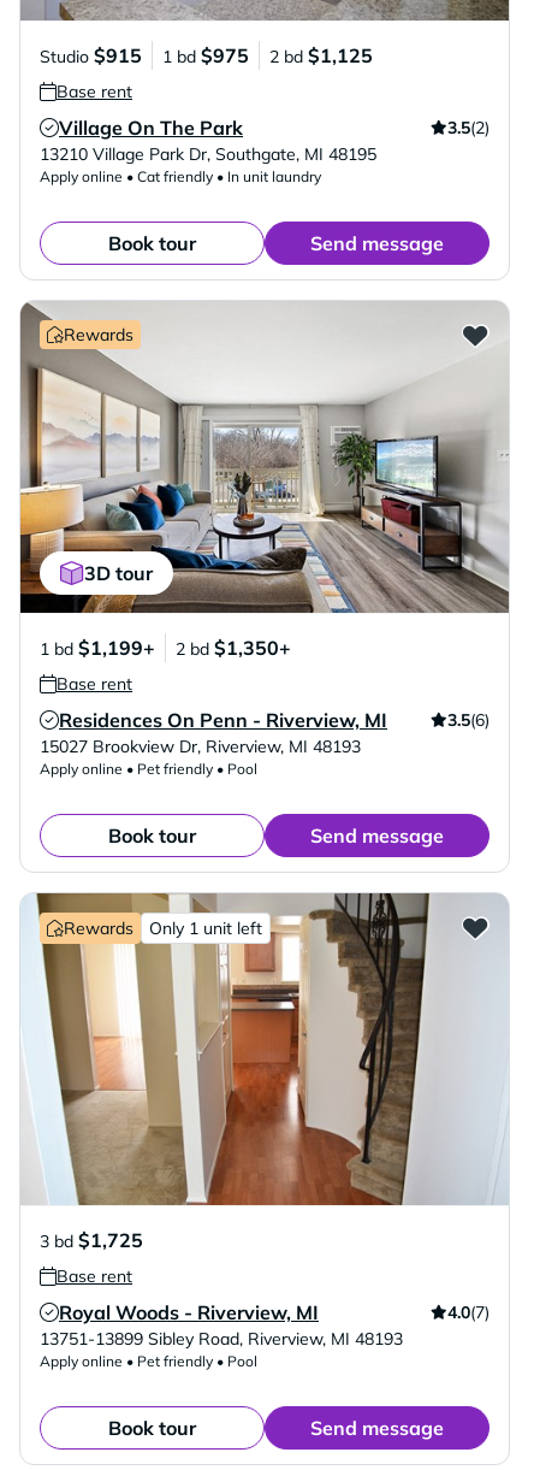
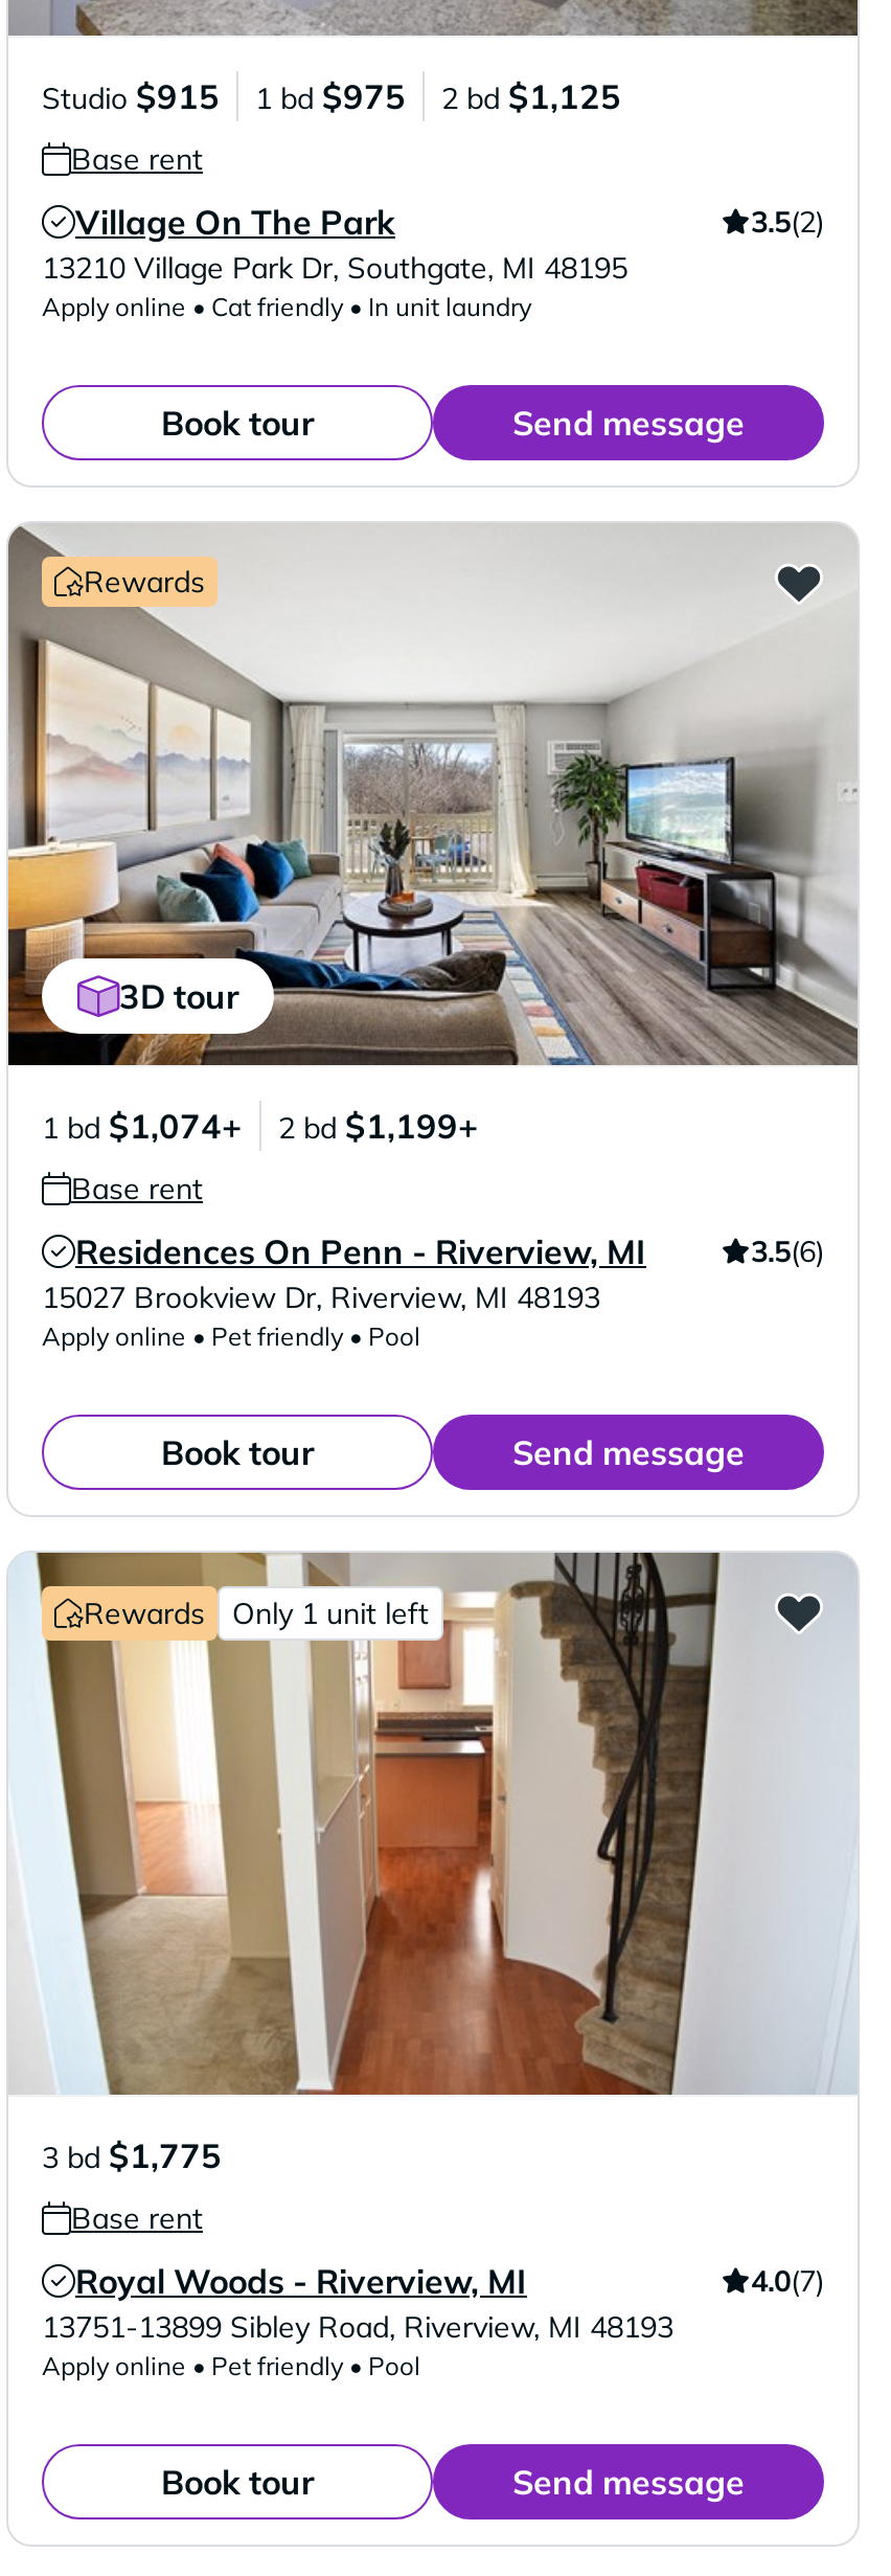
- 1 bd $1,199+
+ 1 bd $1,074+

- 2 bd $1,350+
+ 2 bd $1,199+

- 3 bd $1,725
+ 3 bd $1,775
